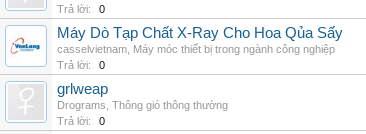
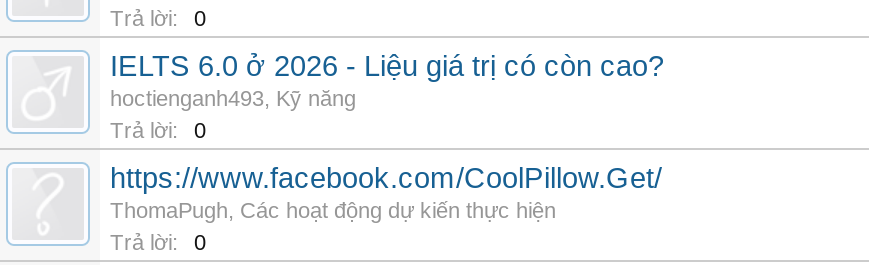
- [image]

- Máy Dò Tạp Chất X-Ray Cho Hoa Qủa Sấy
- casselvietnam, Máy móc thiết bị trong ngành công nghiệp
+ IELTS 6.0 ở 2026 - Liệu giá trị có còn cao?
+ hoctienganh493, Kỹ năng

- grlweap
- Drograms, Thông gió thông thường
+ https://www.facebook.com/CoolPillow.Get/
+ ThomaPugh, Các hoạt động dự kiến thực hiện
